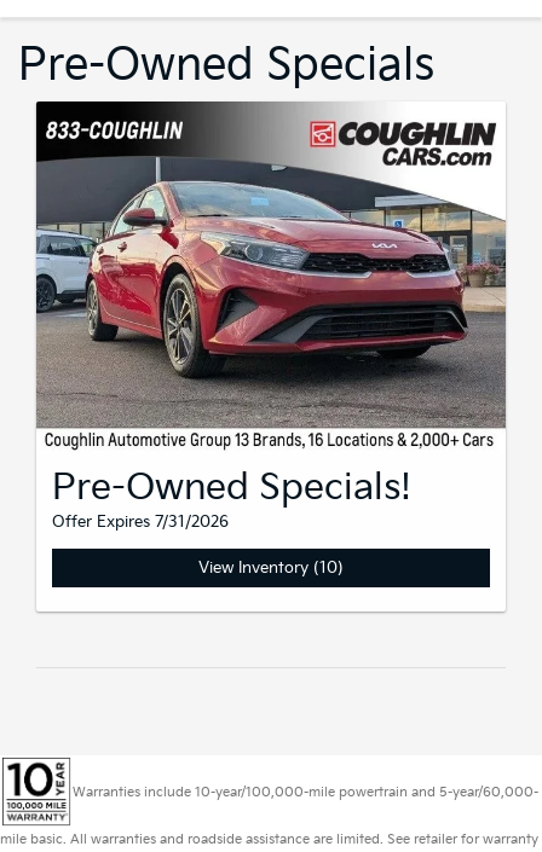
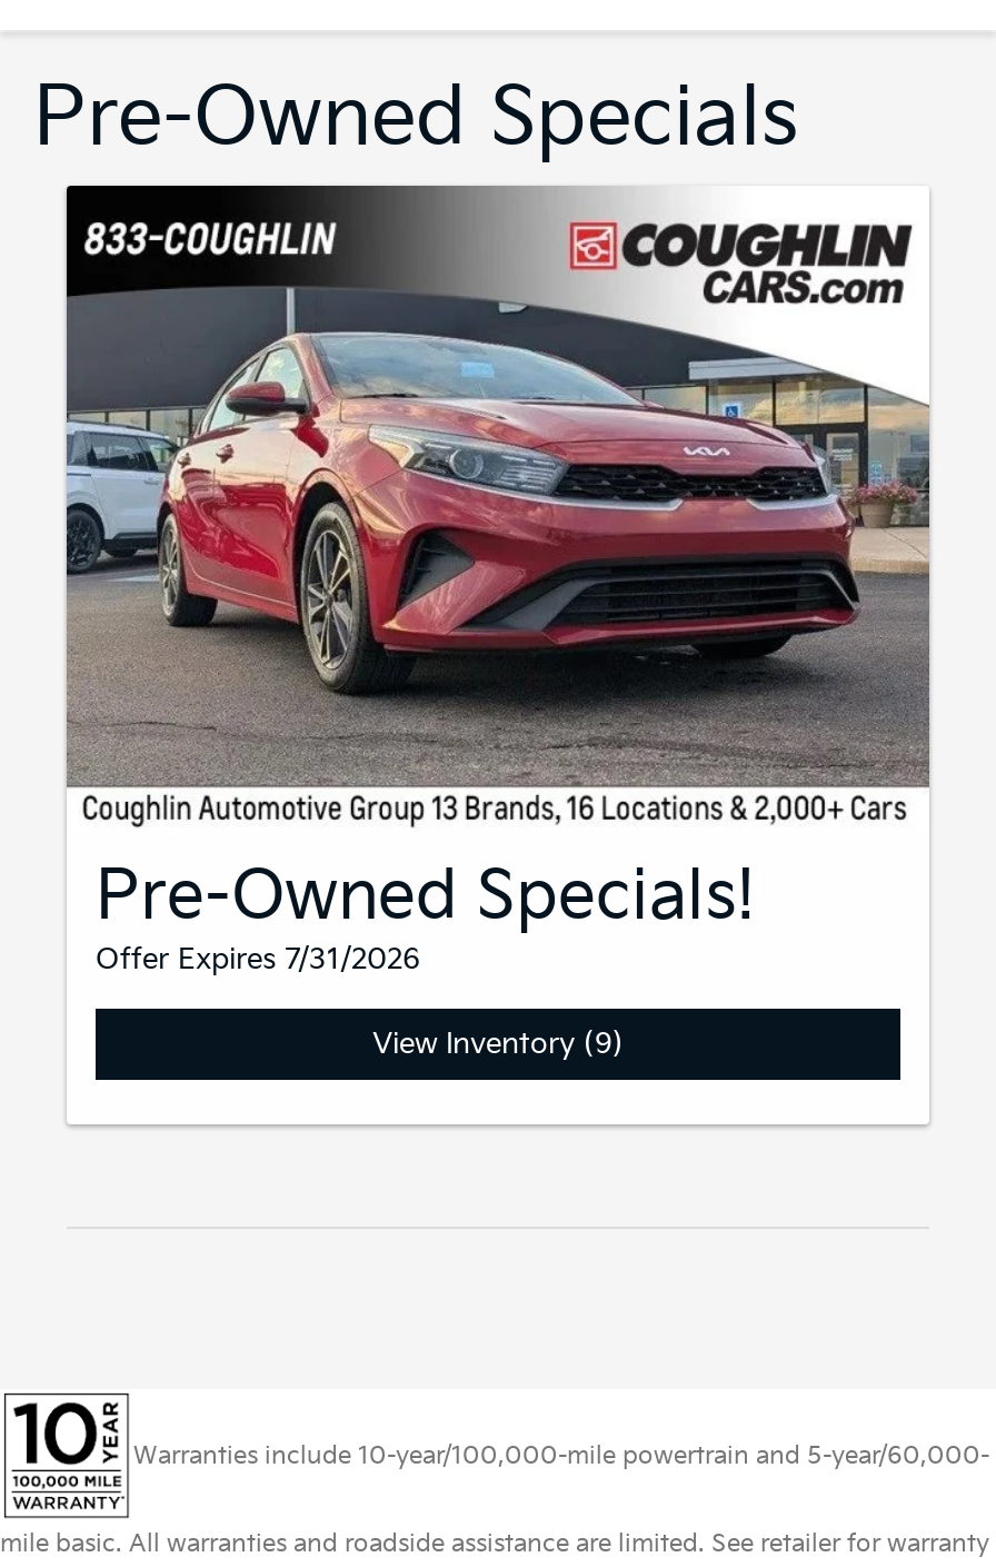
- View Inventory (10)
+ View Inventory (9)
